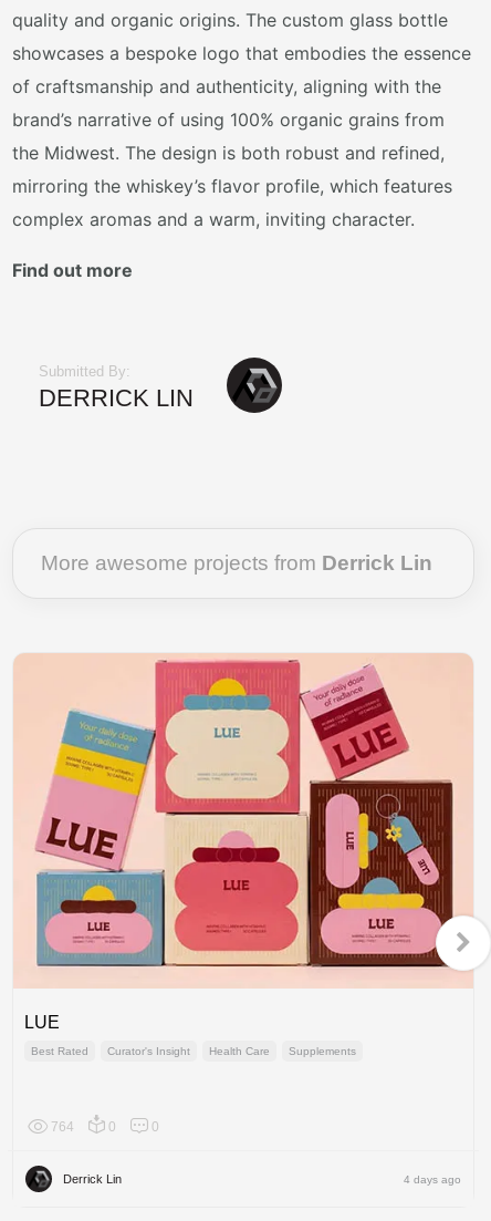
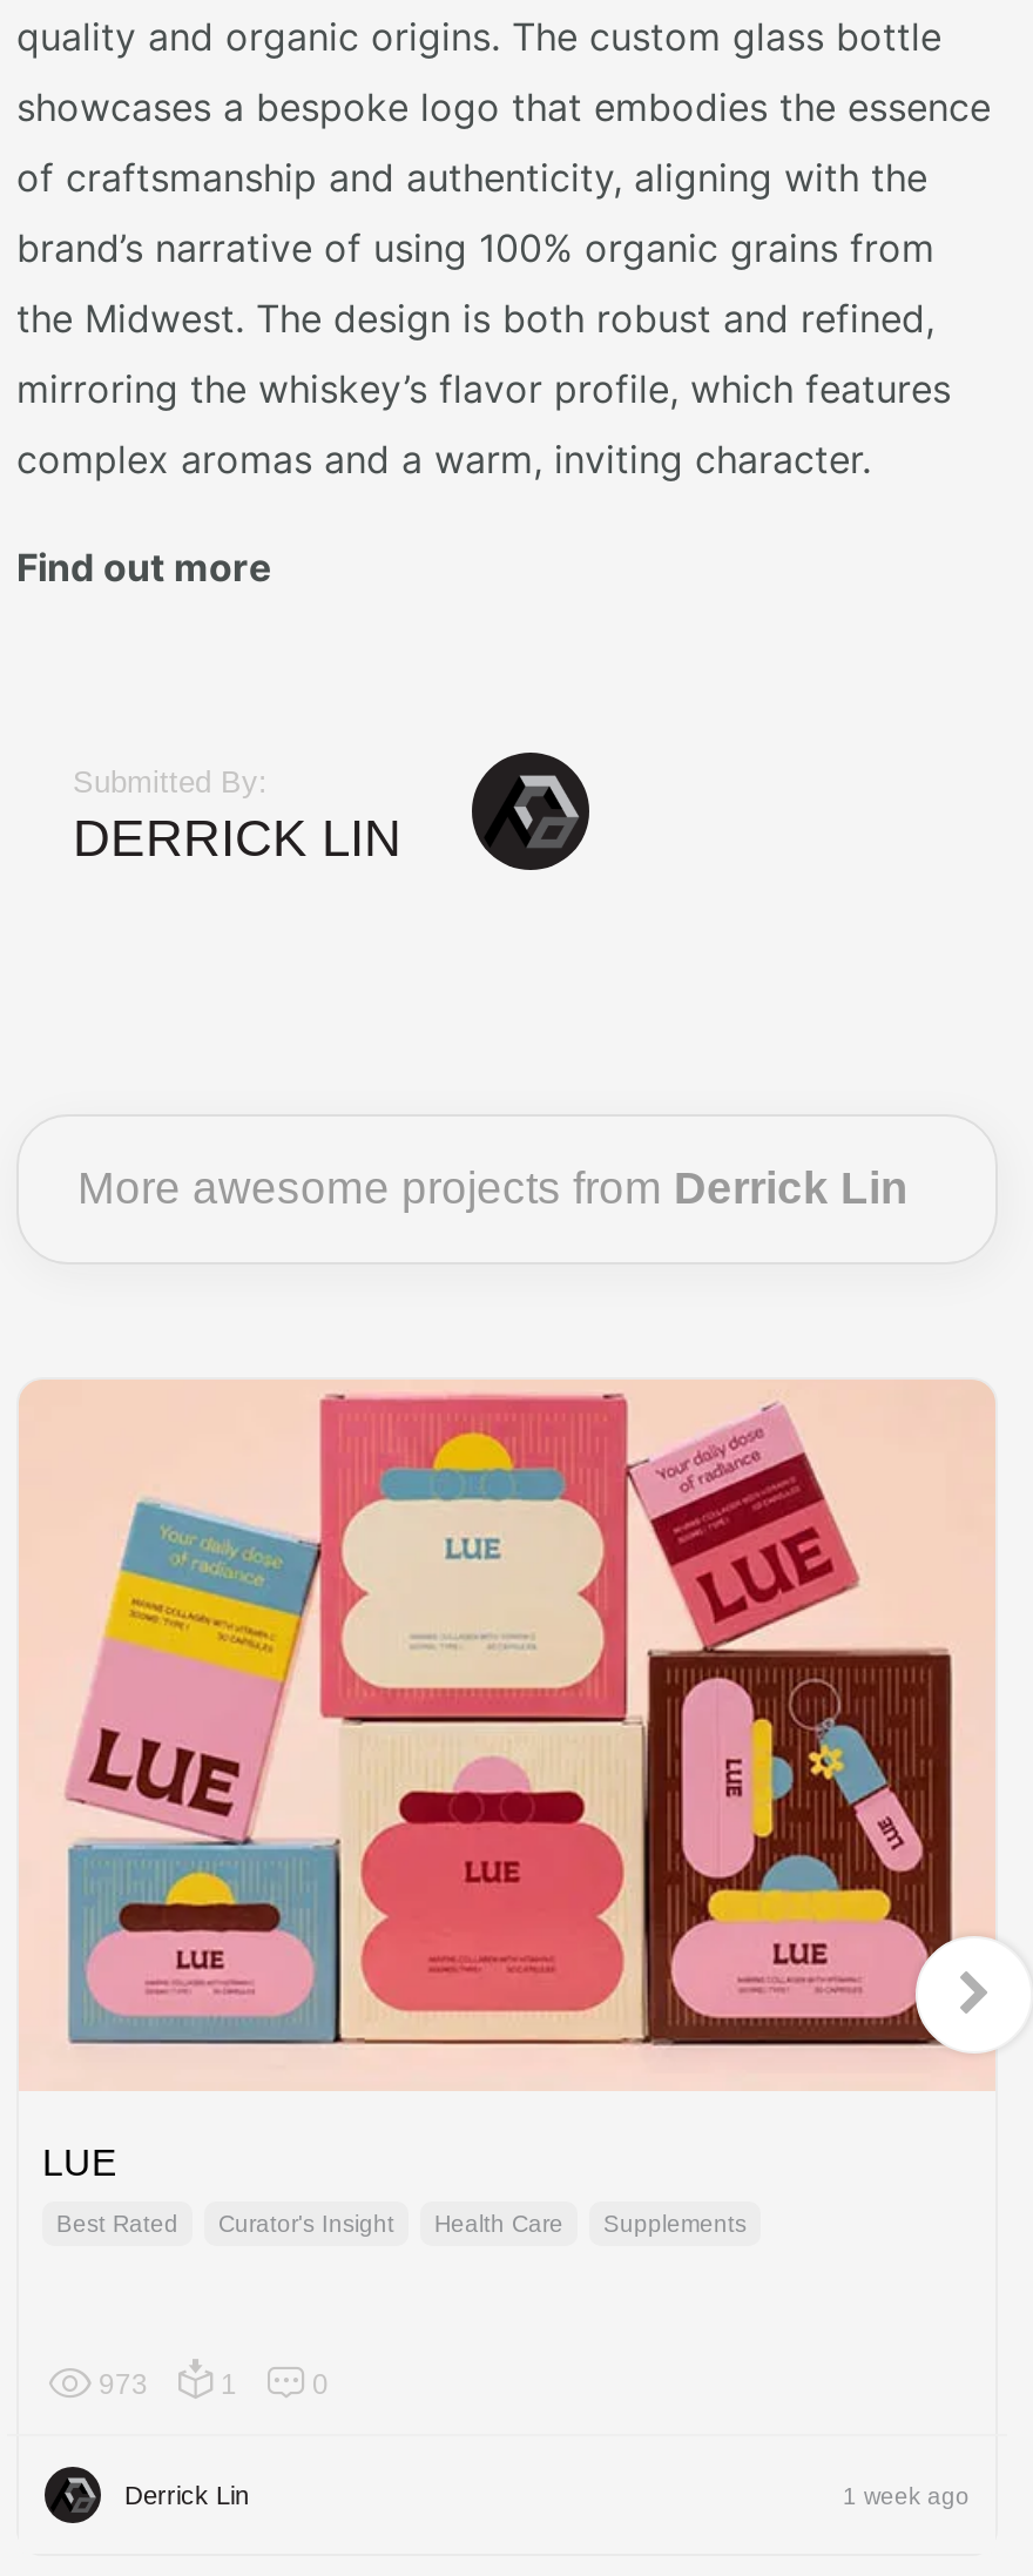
- 764
+ 973

- 0
+ 1

- 4 days ago
+ 1 week ago
